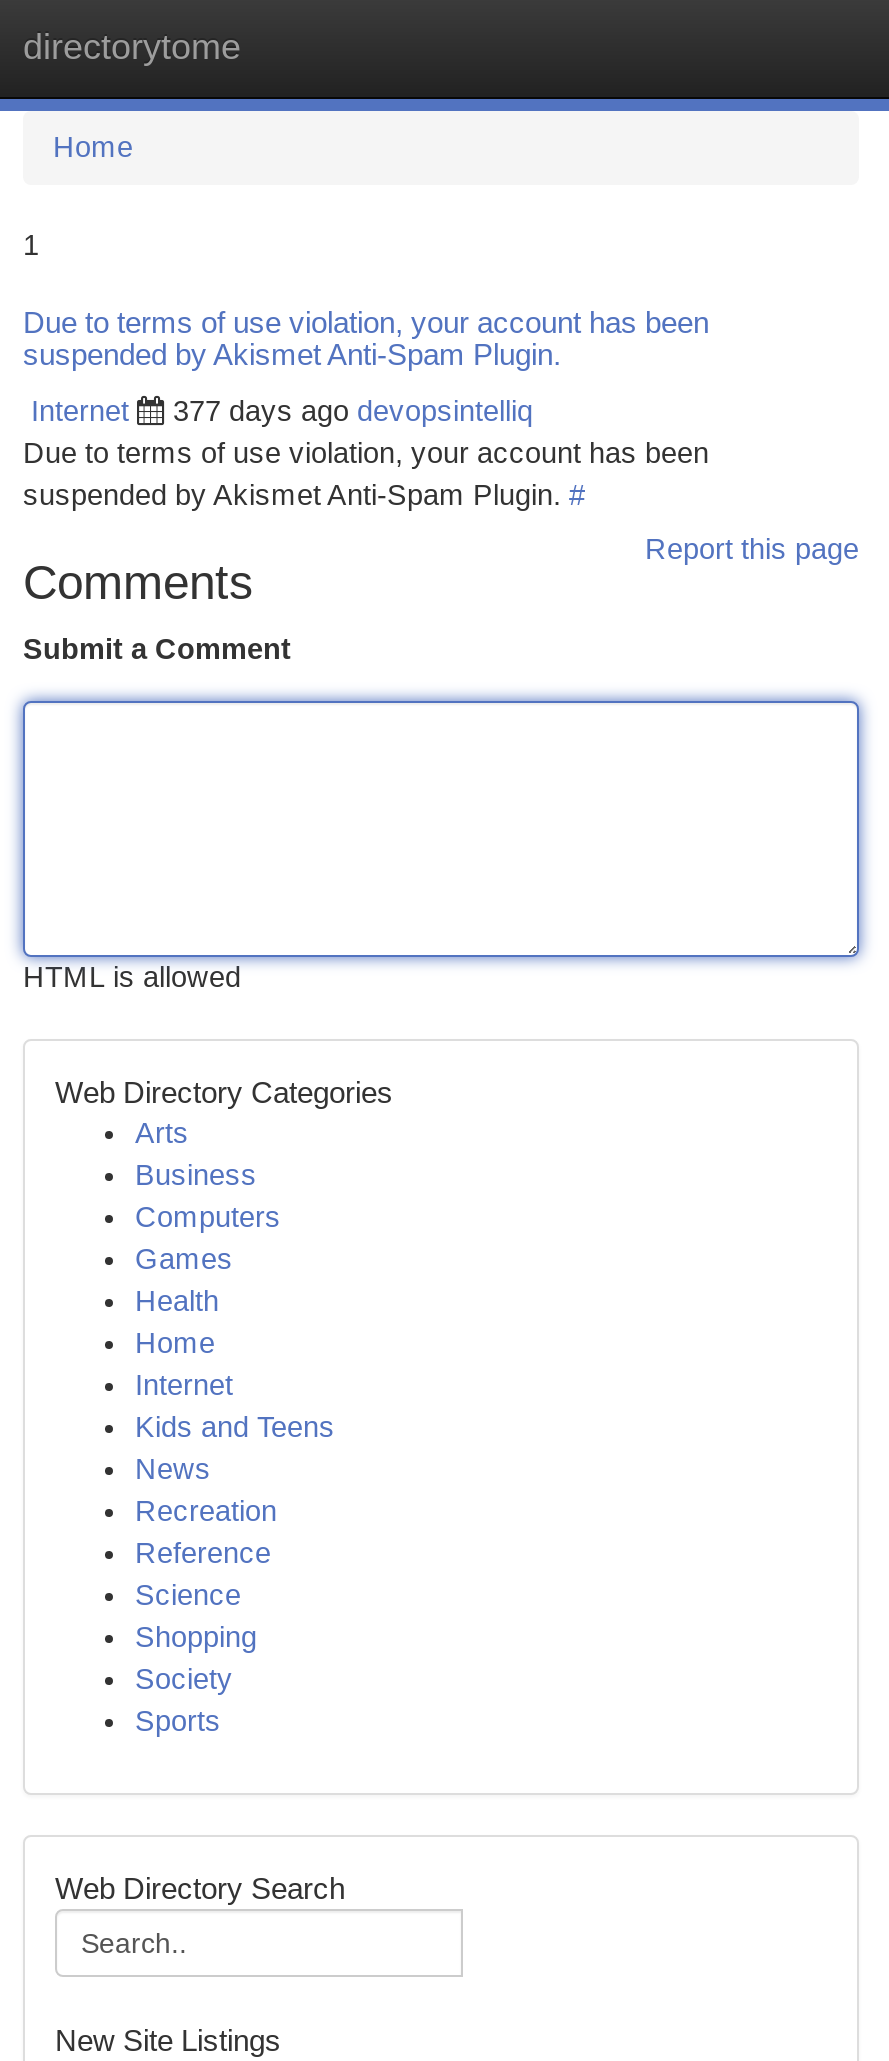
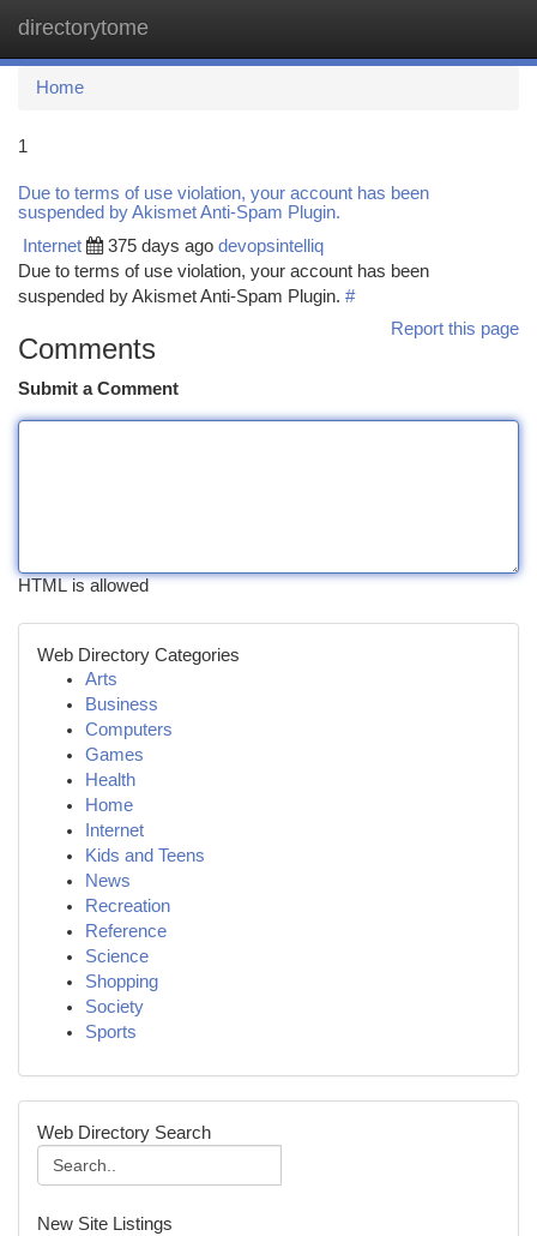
- 377 days ago devopsintelliq
+ 375 days ago devopsintelliq
